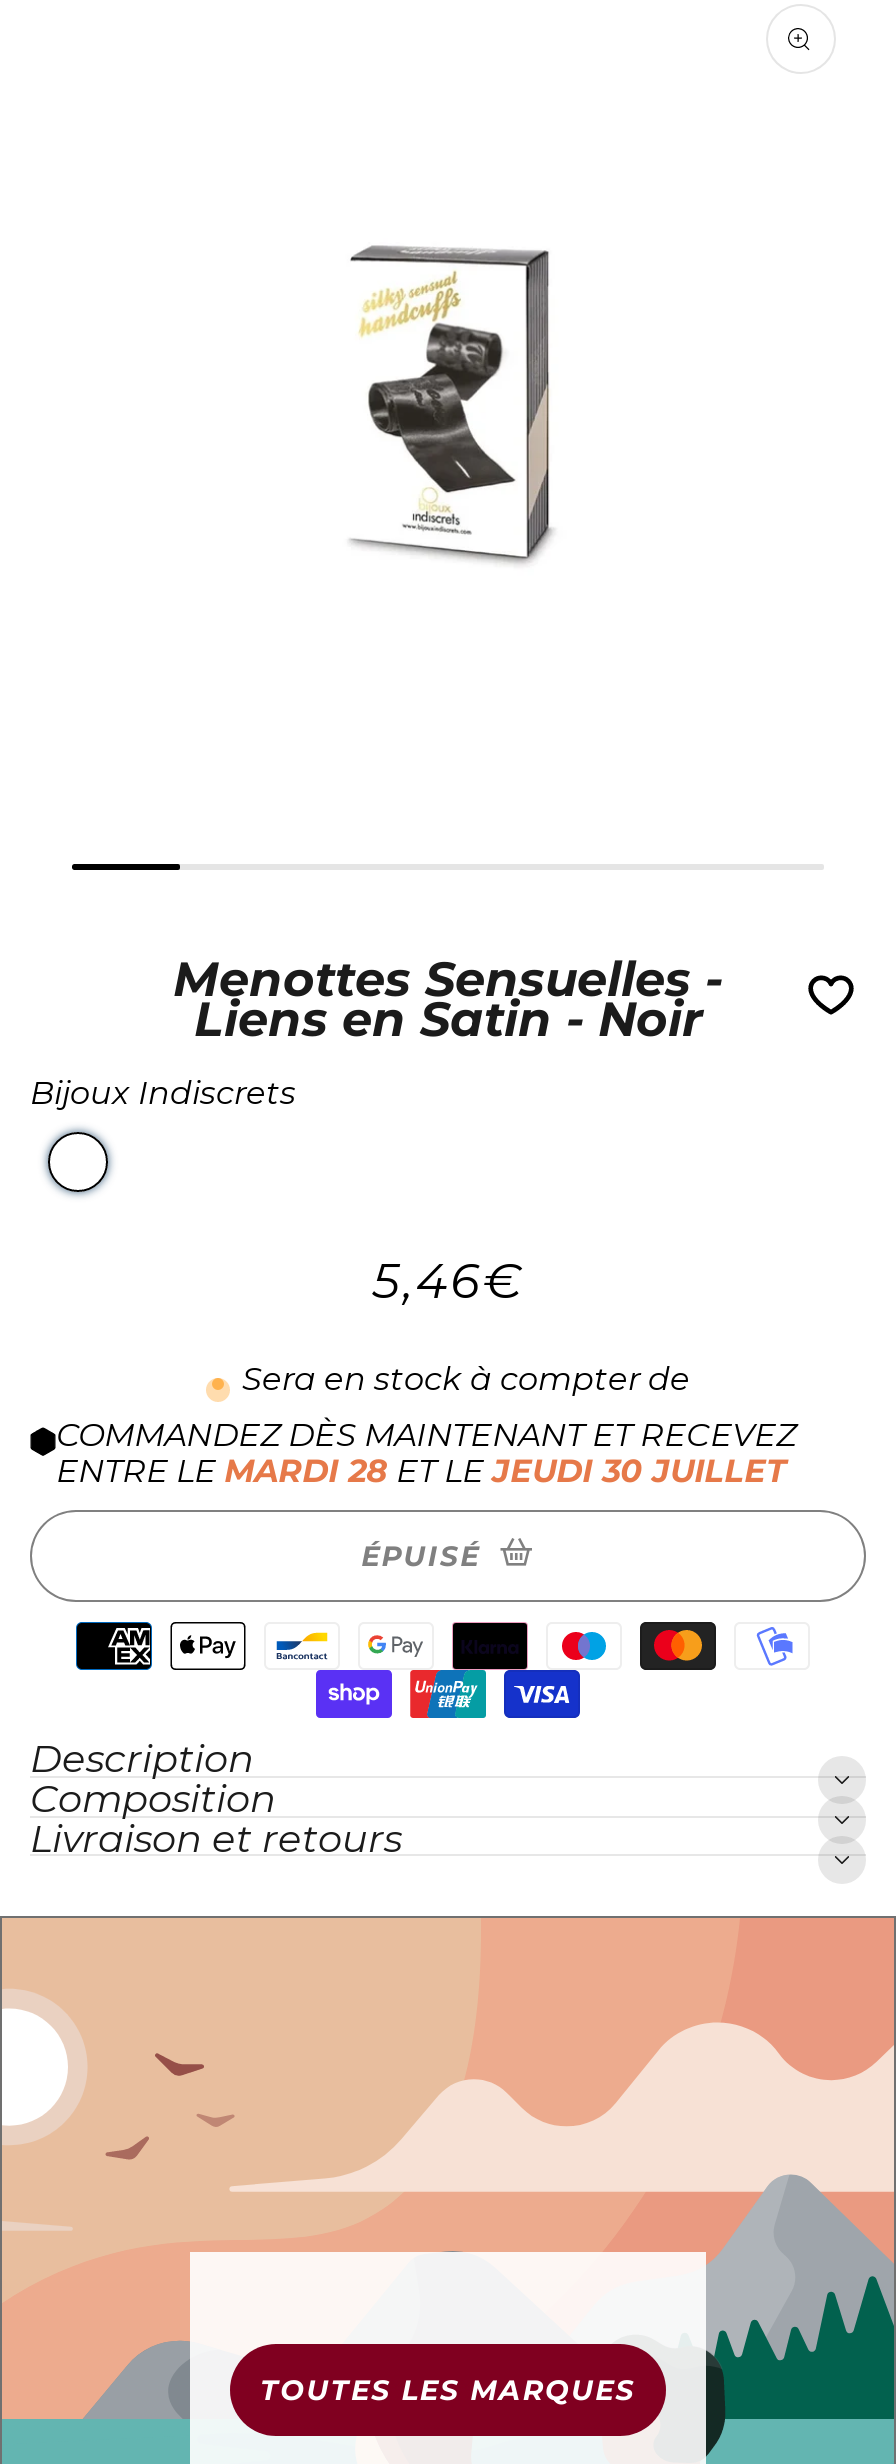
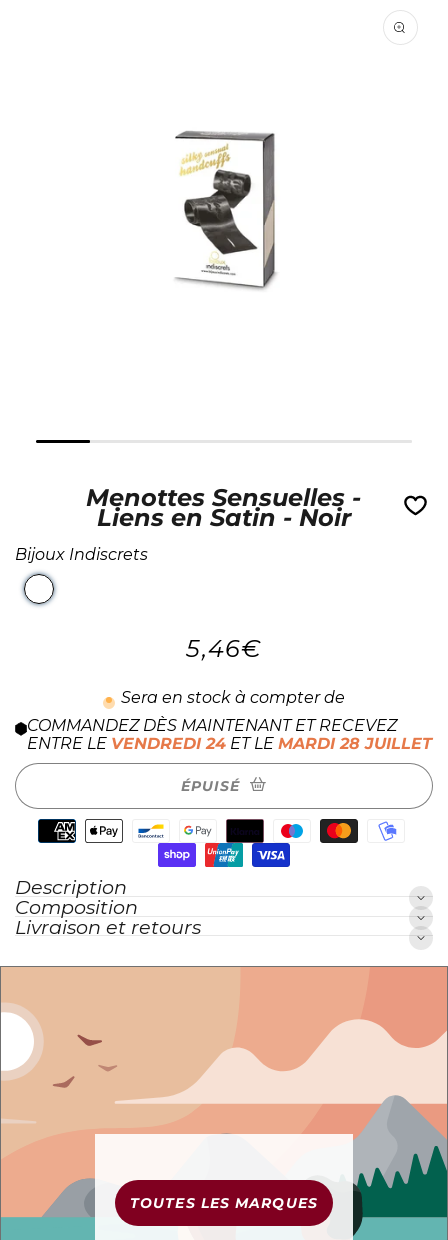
- ENTRE LE MARDI 28 ET LE JEUDI 30 JUILLET
+ ENTRE LE VENDREDI 24 ET LE MARDI 28 JUILLET
